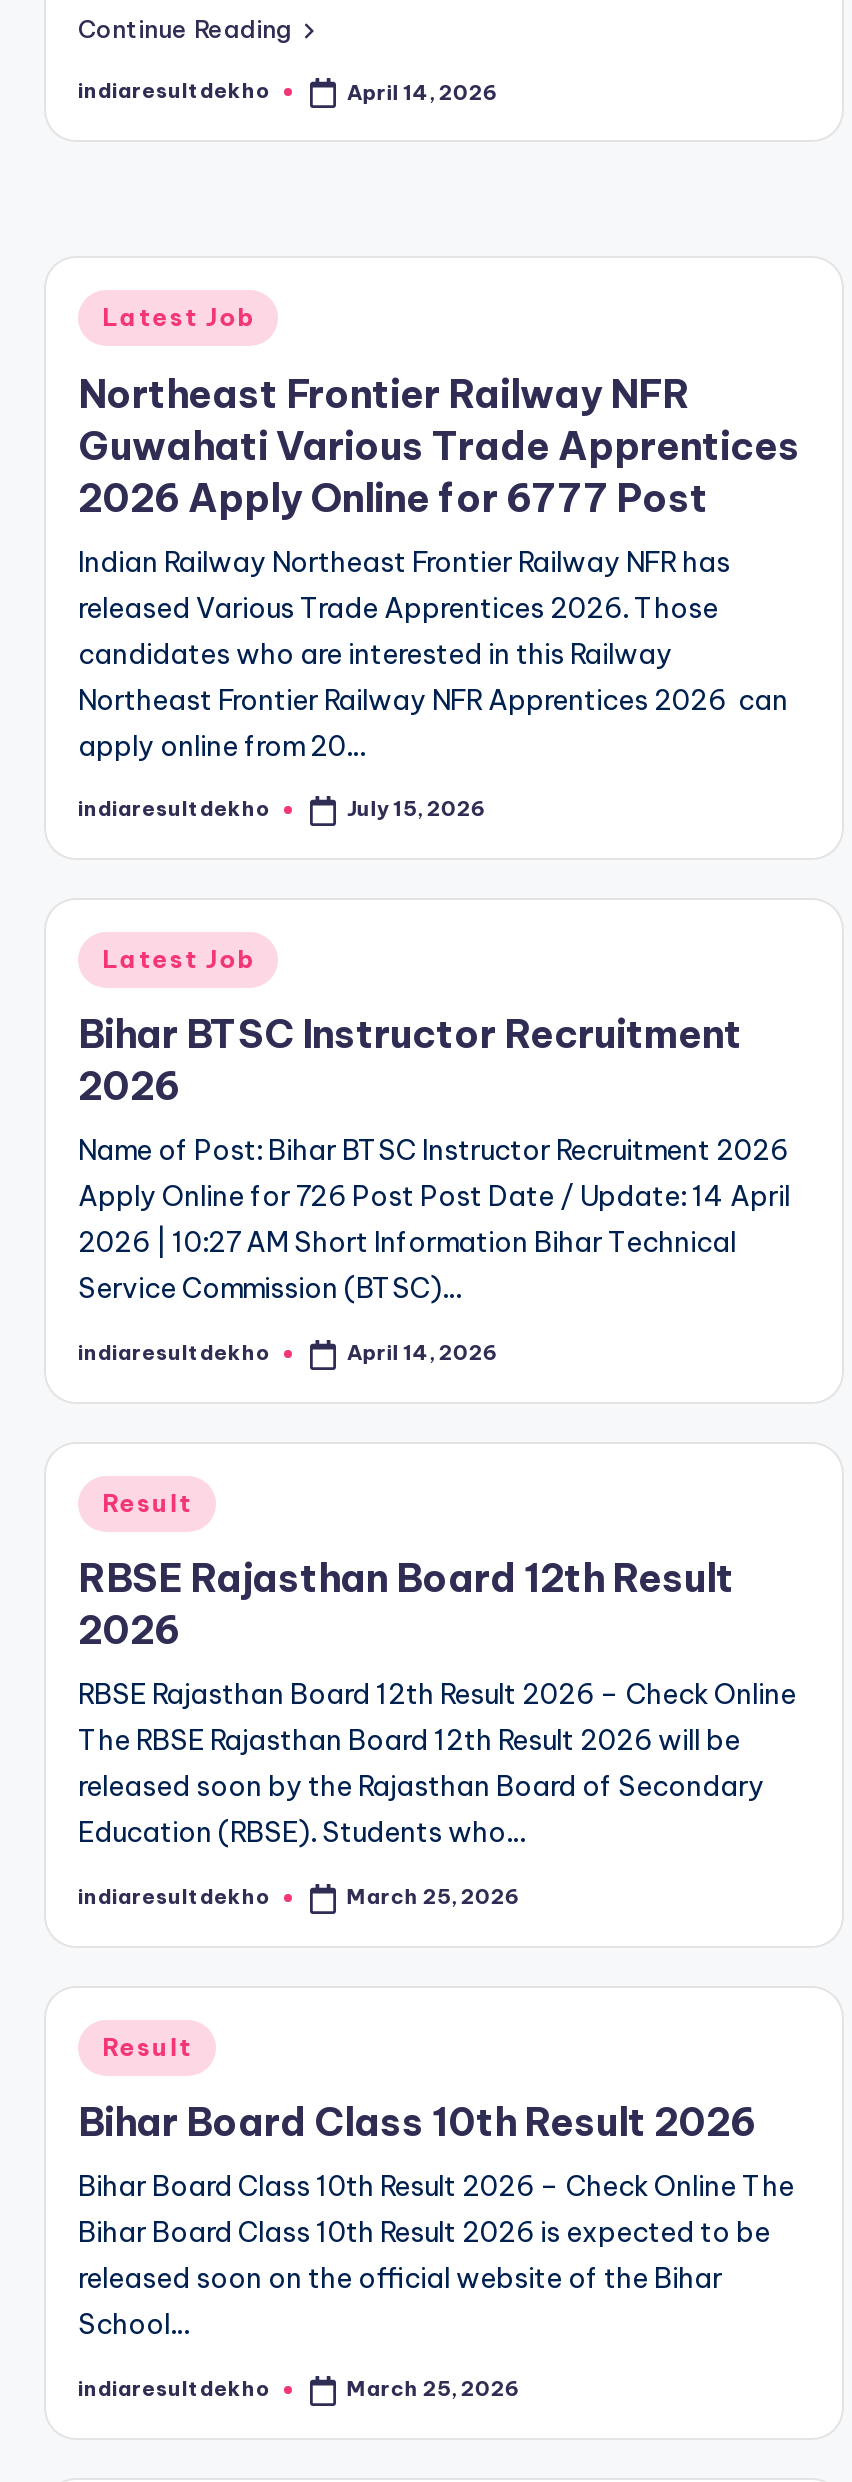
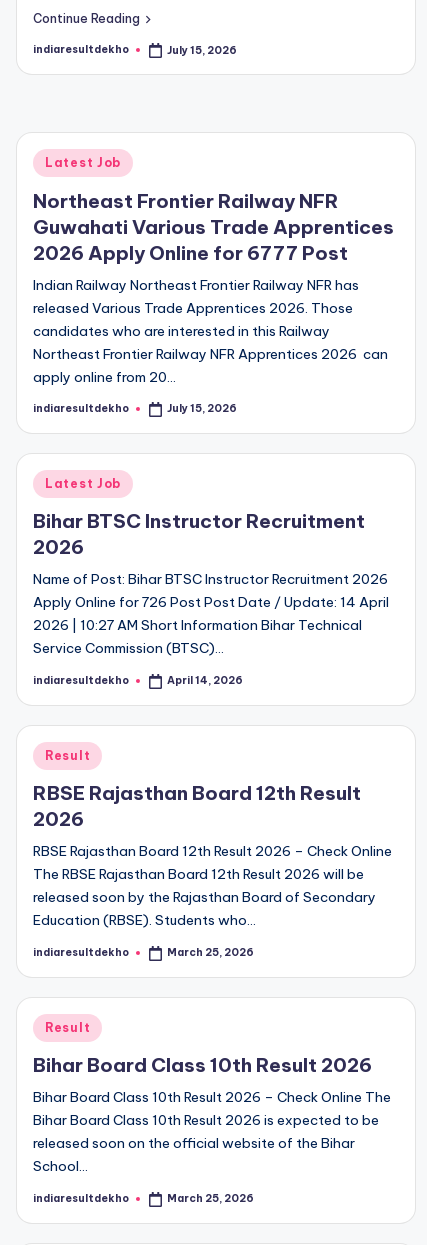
- April 14, 2026
+ July 15, 2026
